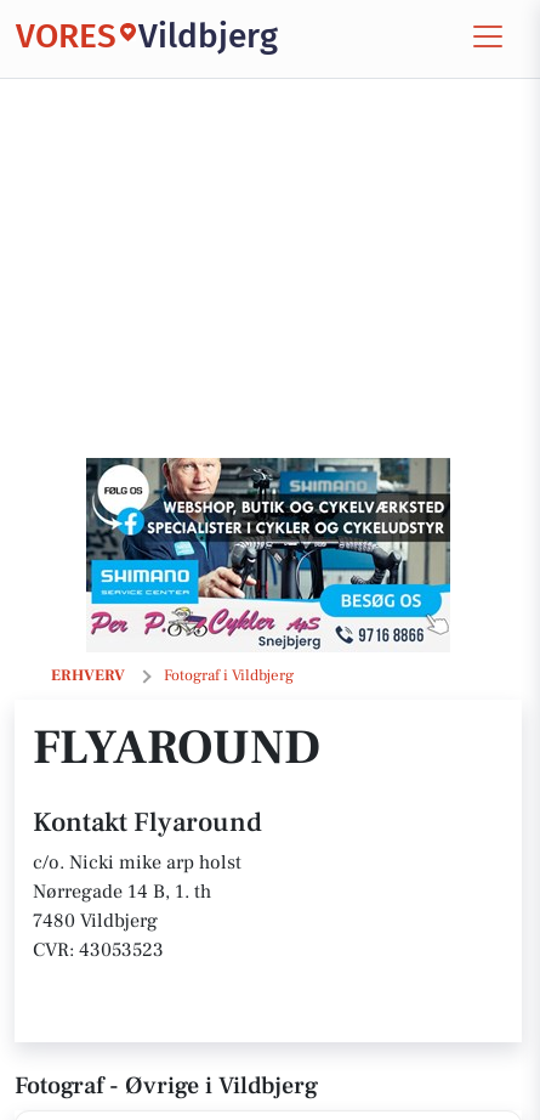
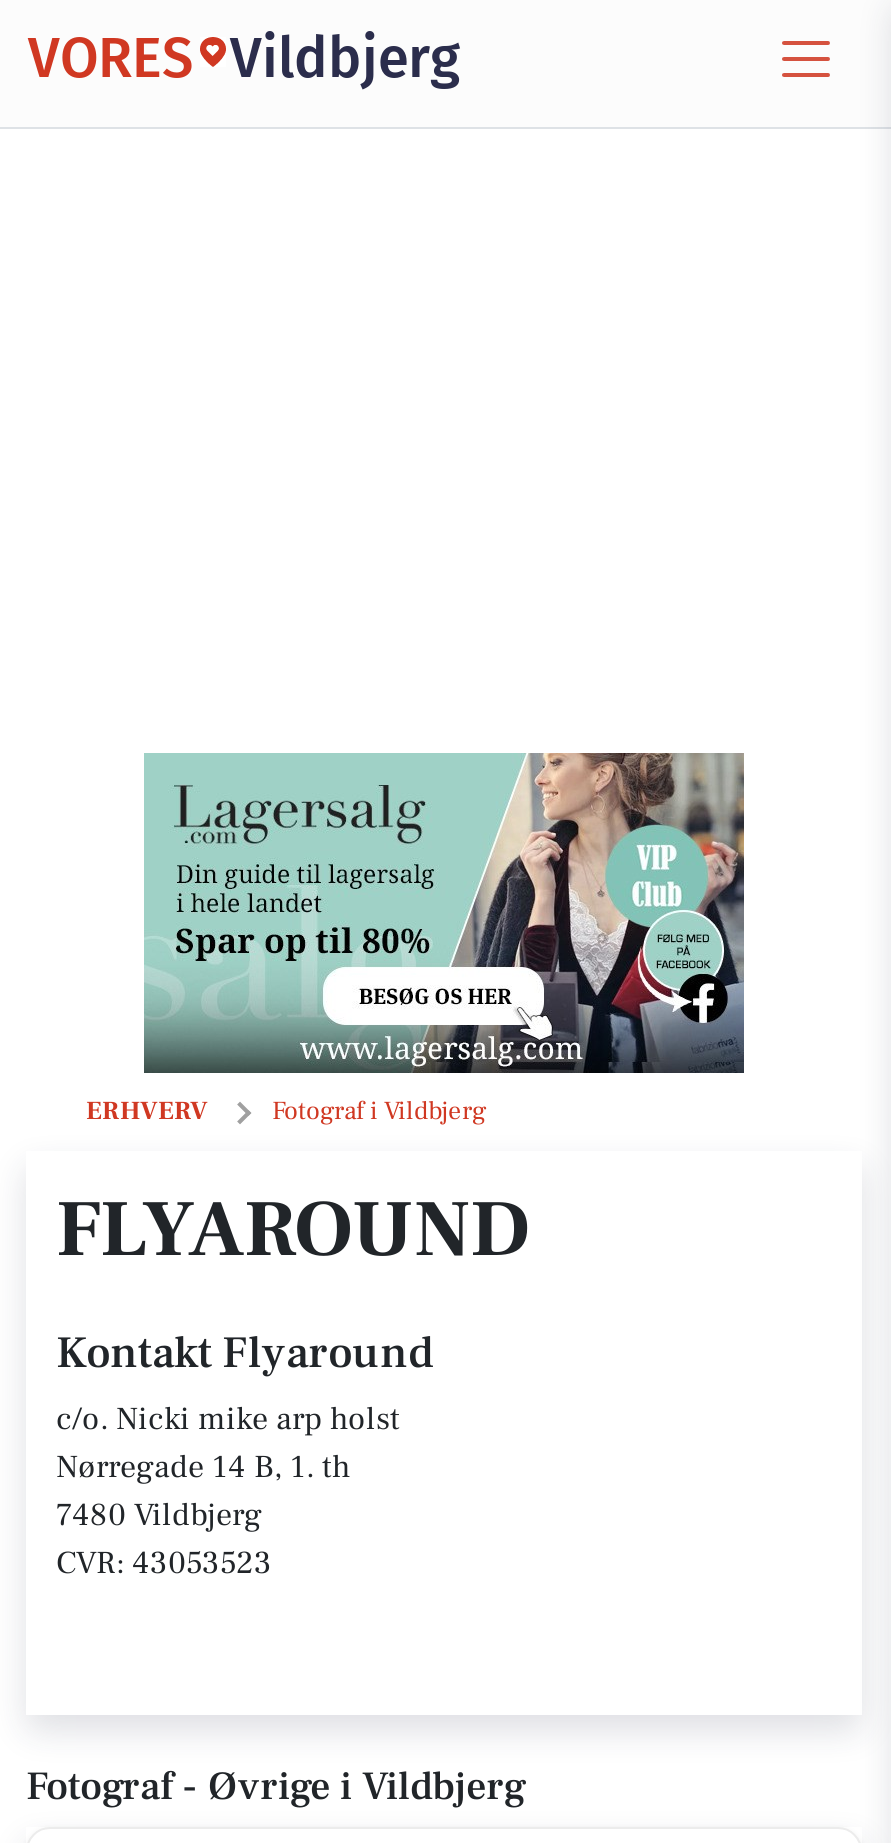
- [image]
+ [image]
